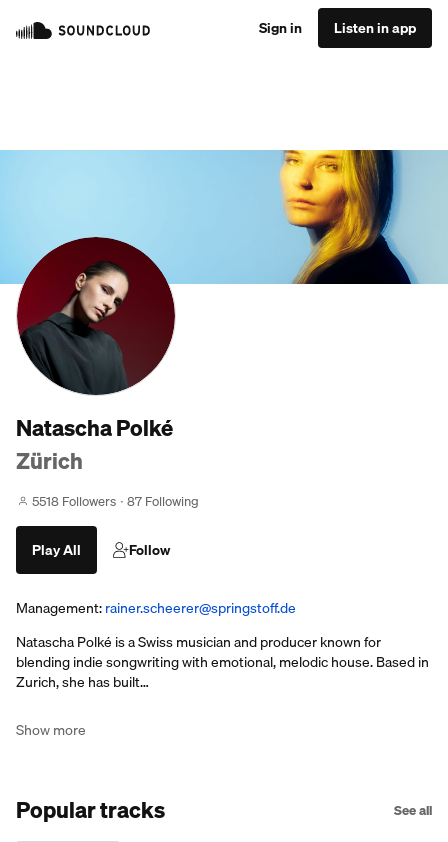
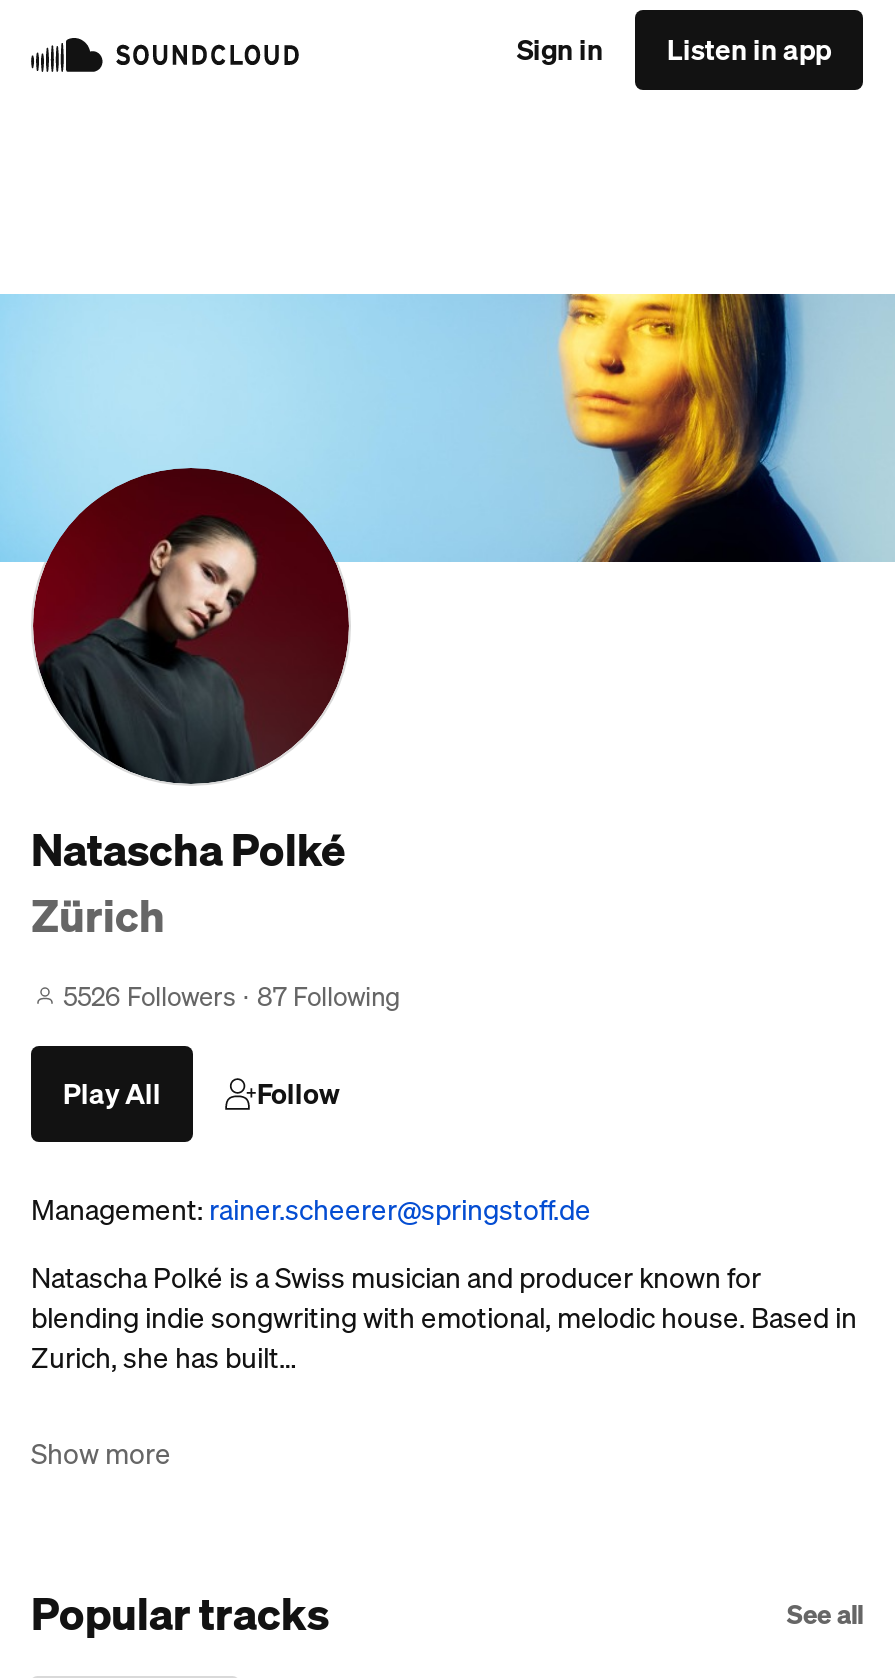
- 5518 Followers 87 Following
+ 5526 Followers 87 Following
